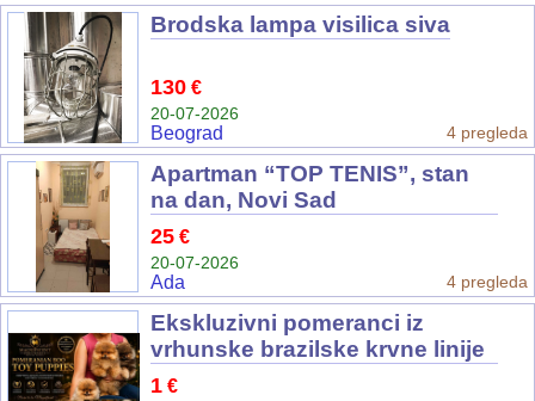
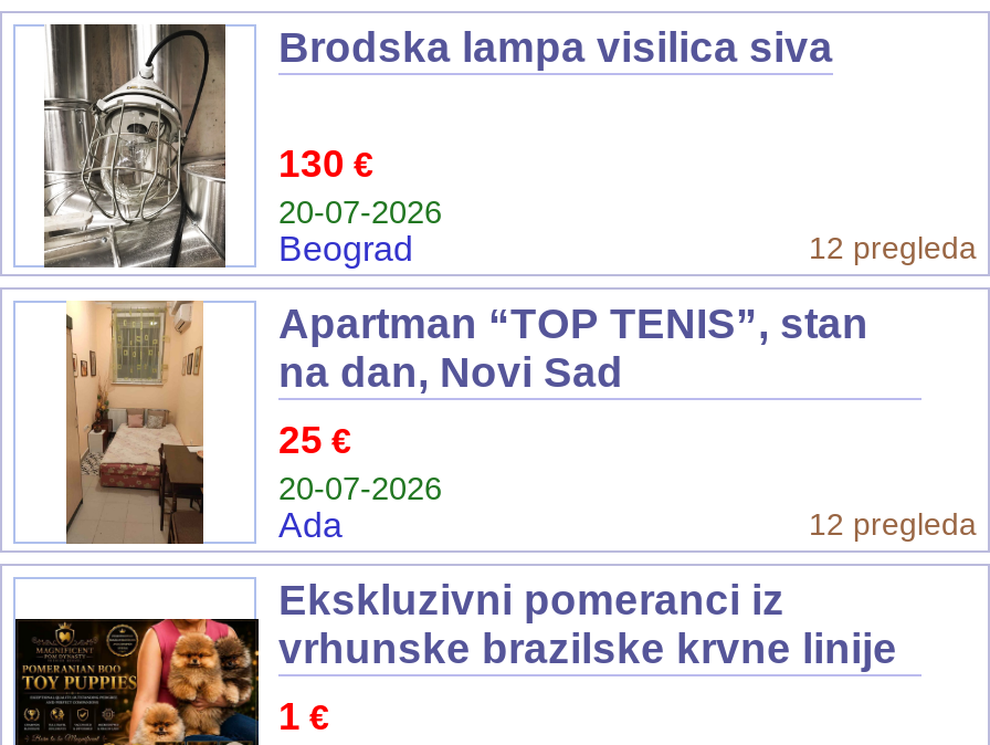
- 4 pregleda
+ 12 pregleda

- 4 pregleda
+ 12 pregleda
